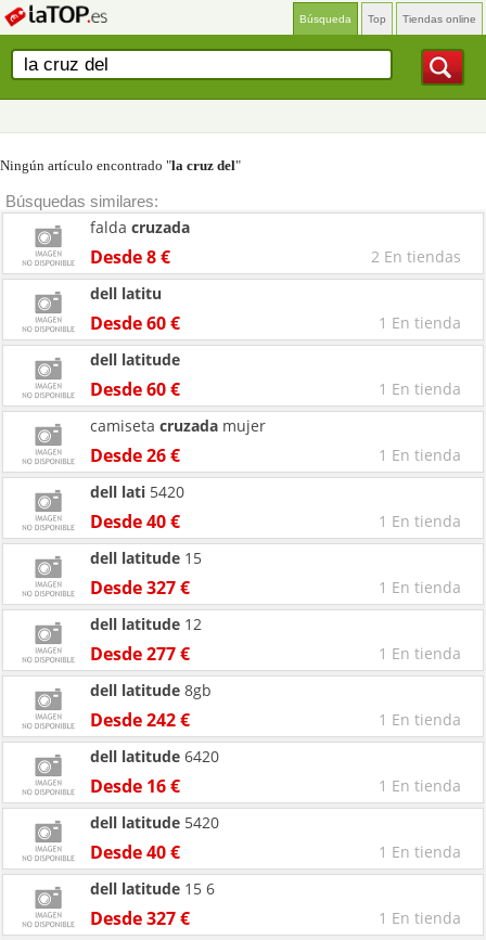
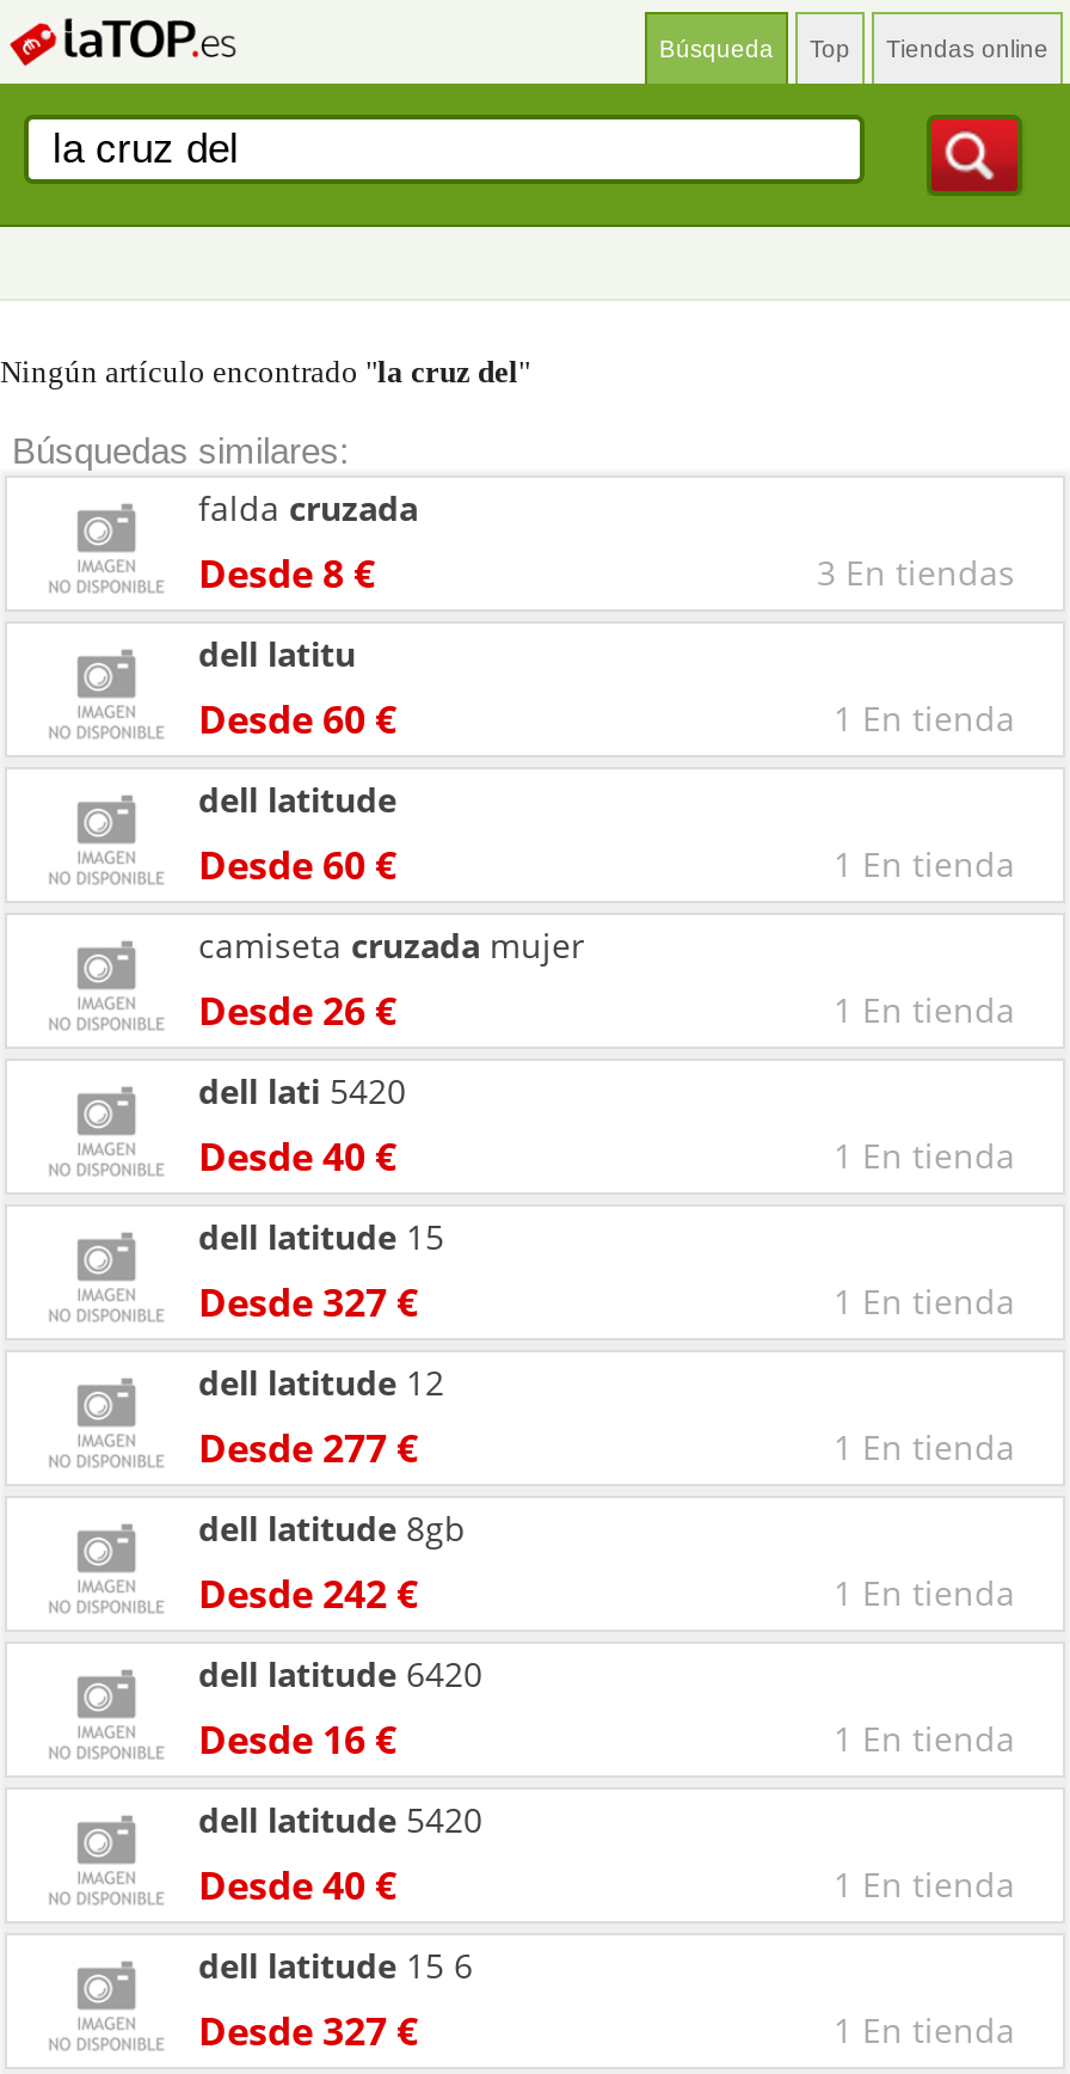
- 2 En tiendas
+ 3 En tiendas
